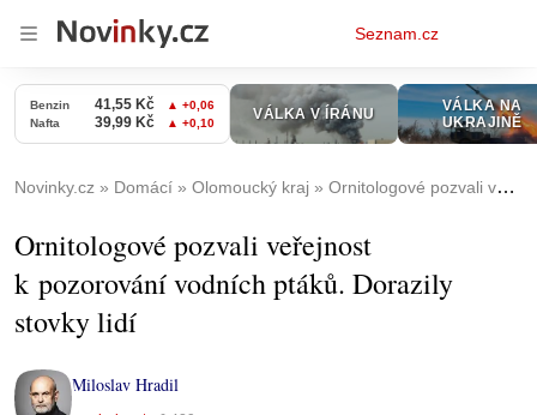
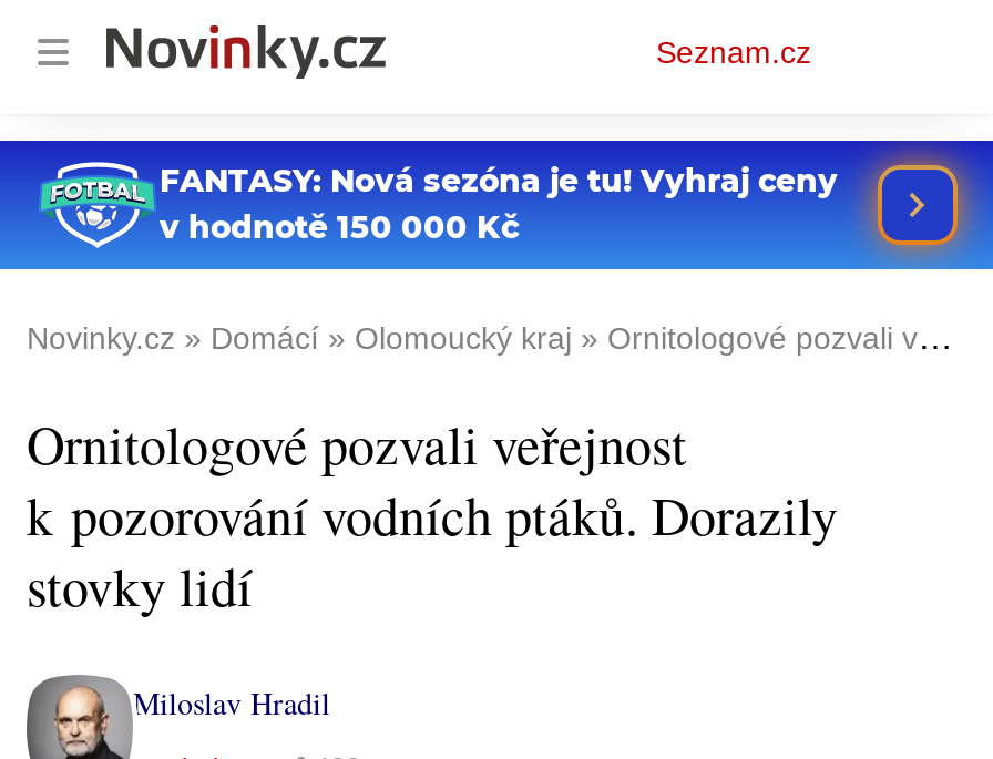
- [image]
+ [image]
